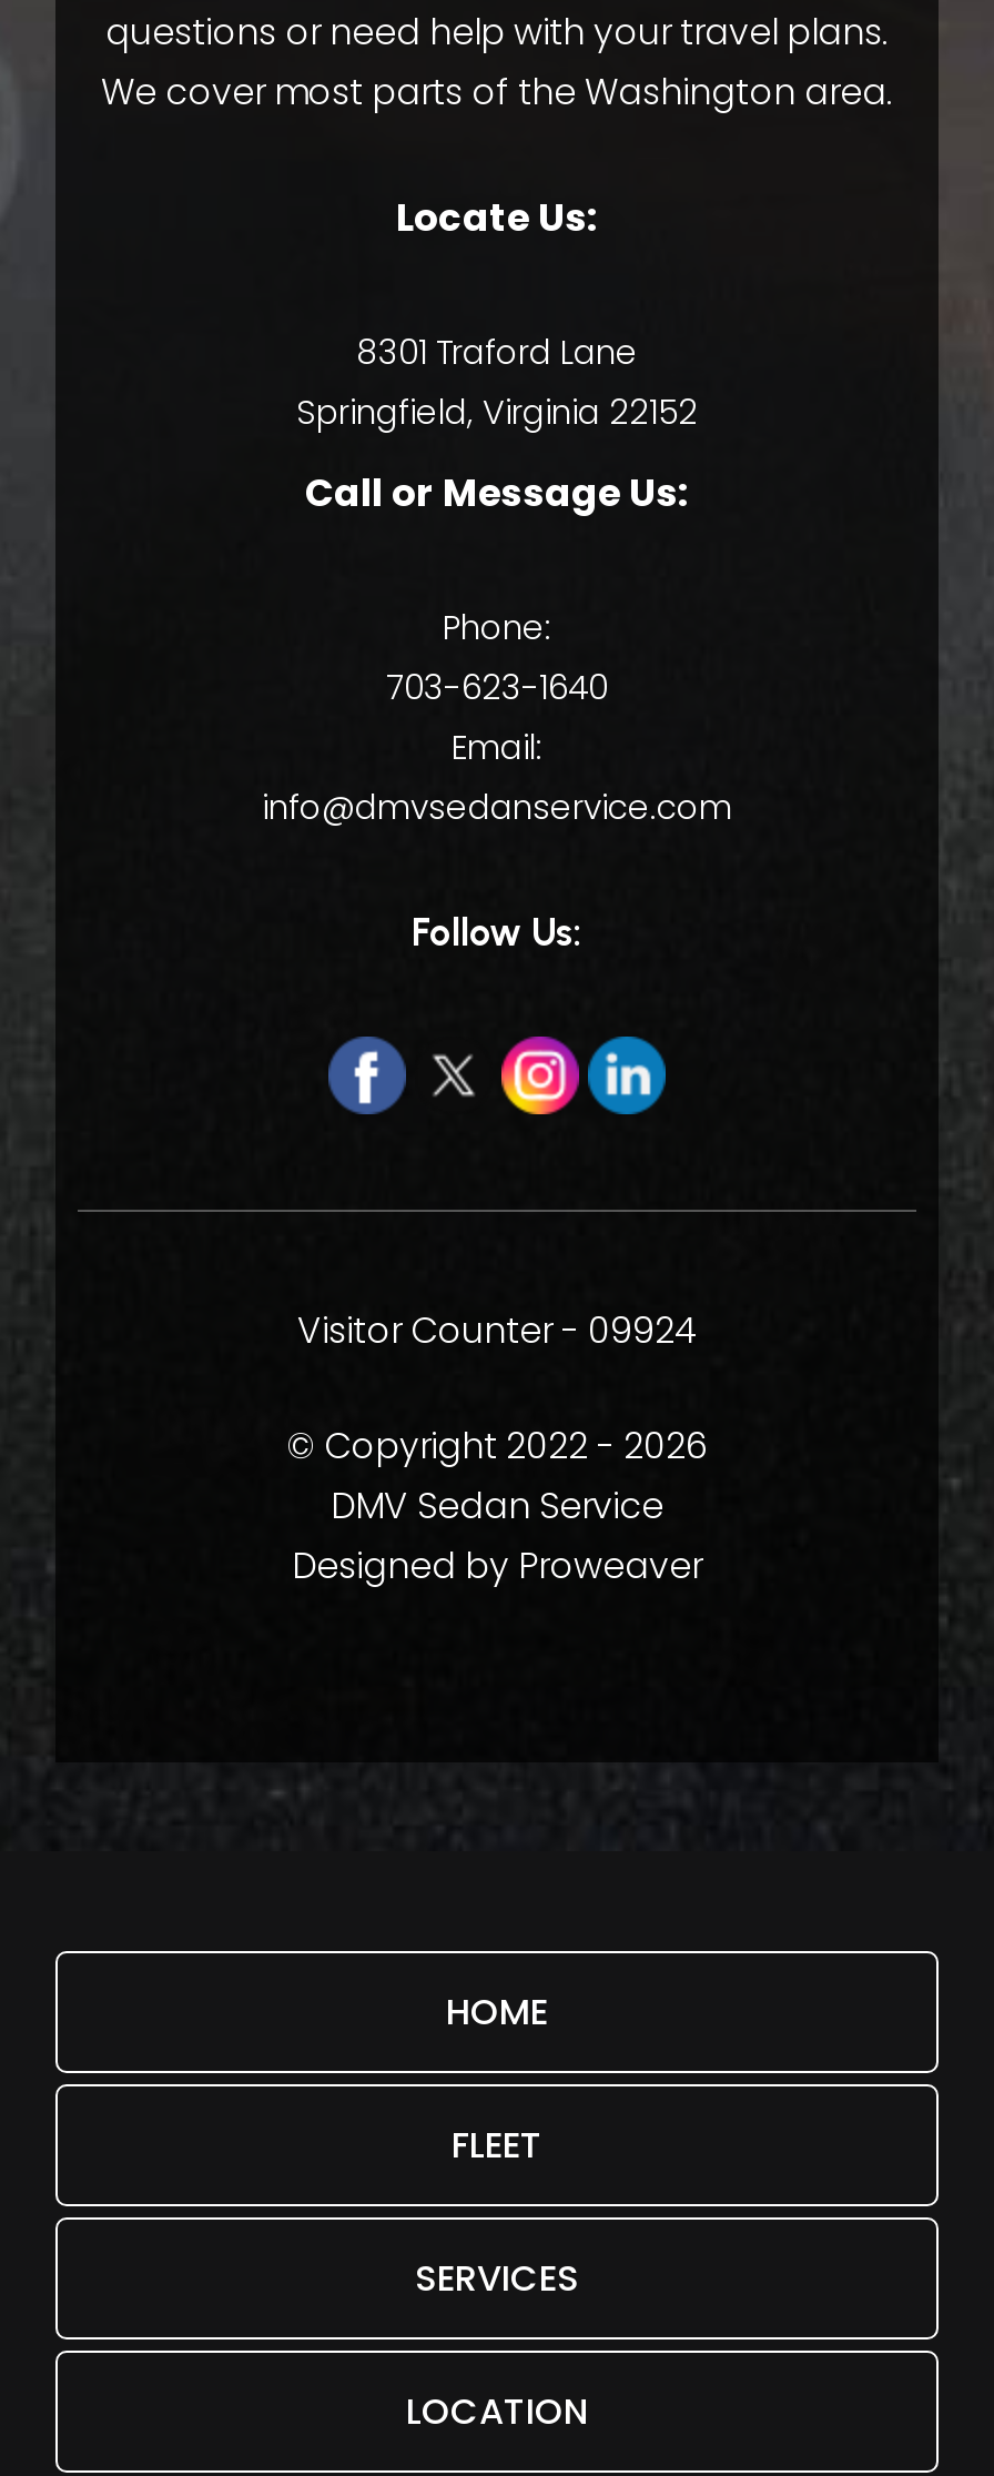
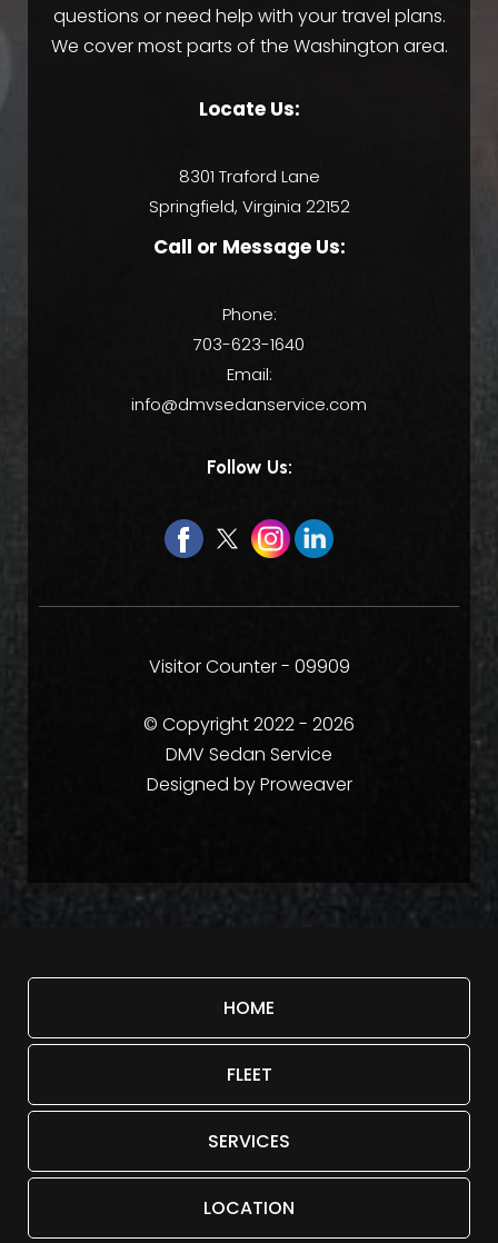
- Visitor Counter - 09924
+ Visitor Counter - 09909
